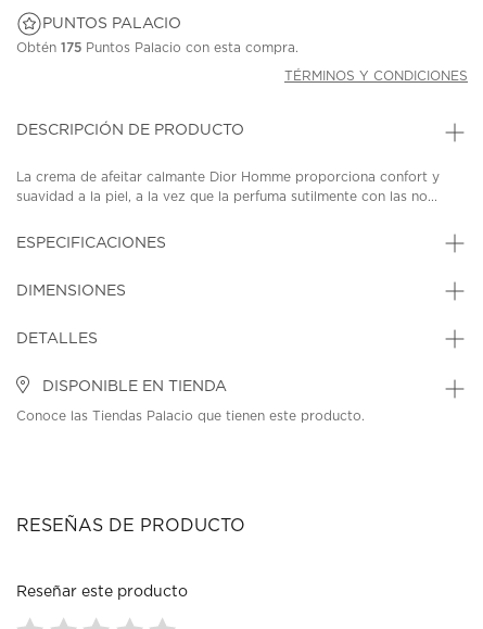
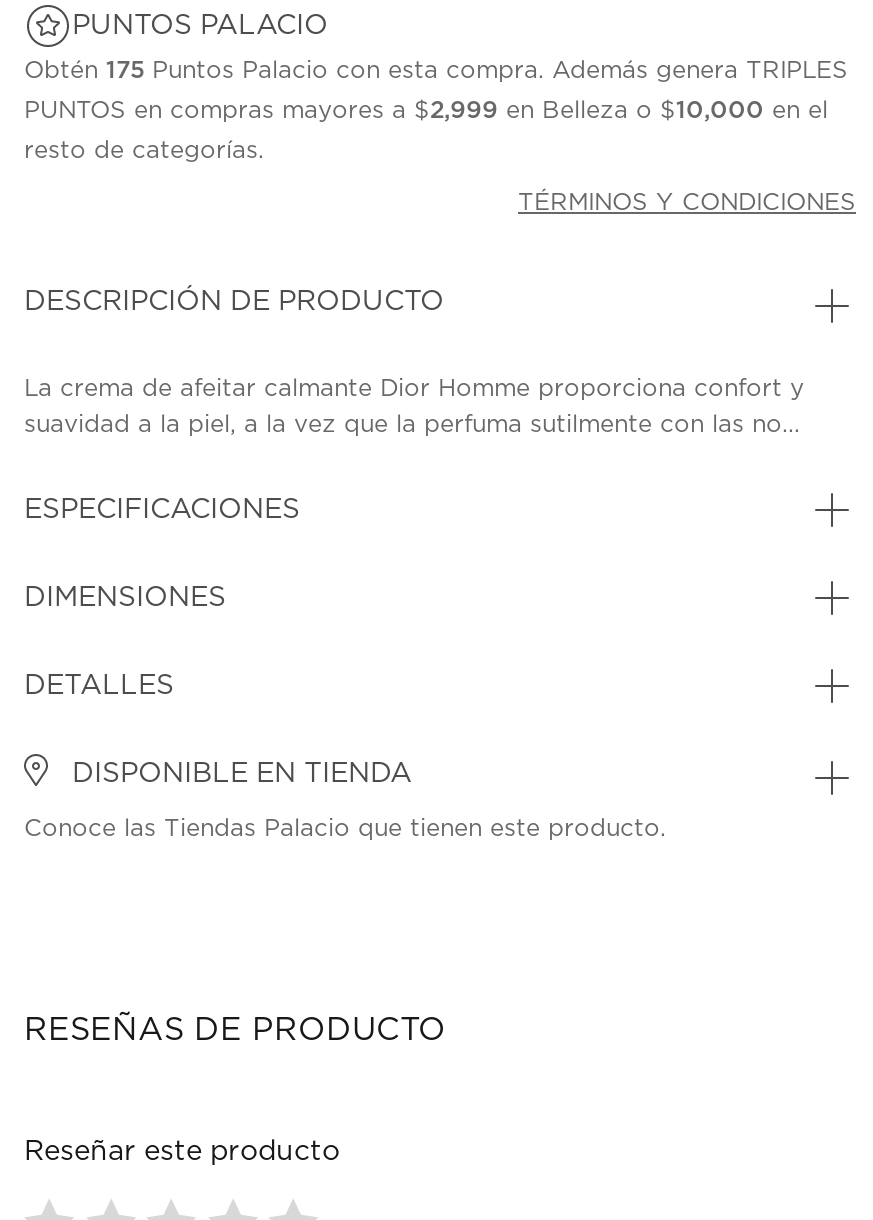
- Obtén 175 Puntos Palacio con esta compra.
+ Obtén 175 Puntos Palacio con esta compra. Además genera TRIPLES
+ PUNTOS en compras mayores a $2,999 en Belleza o $10,000 en el
+ resto de categorías.
